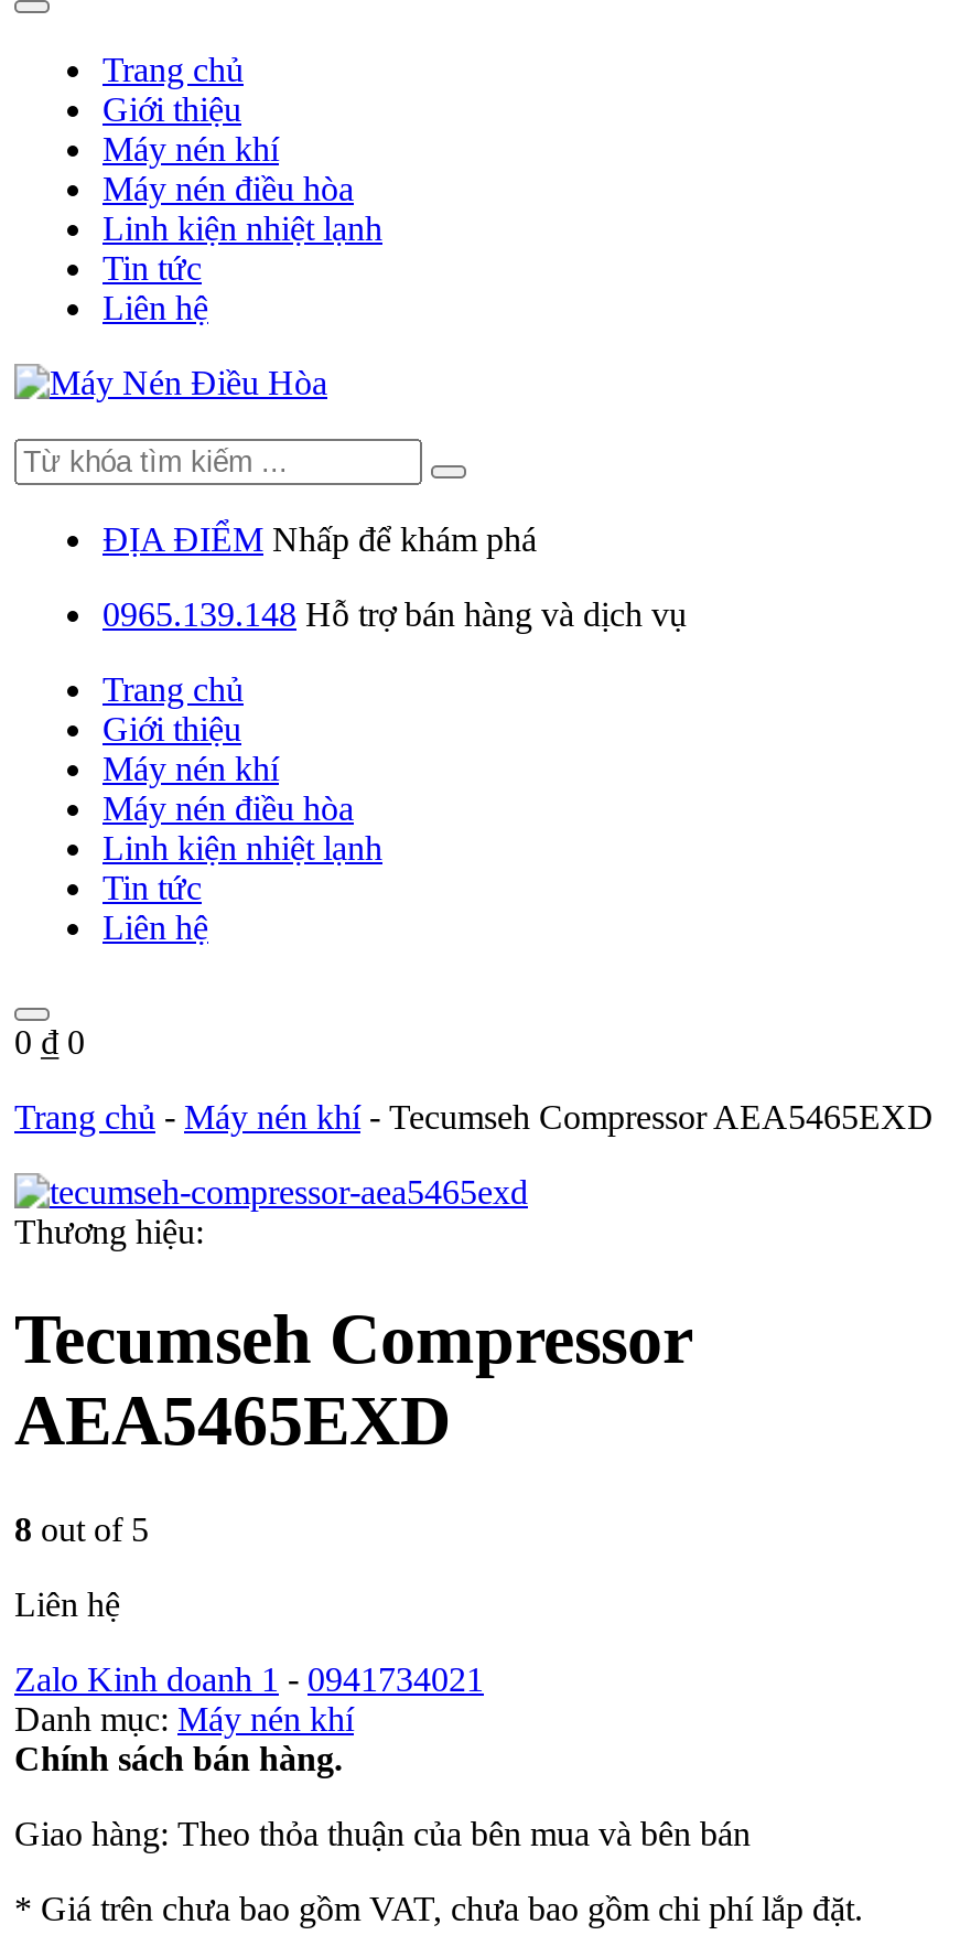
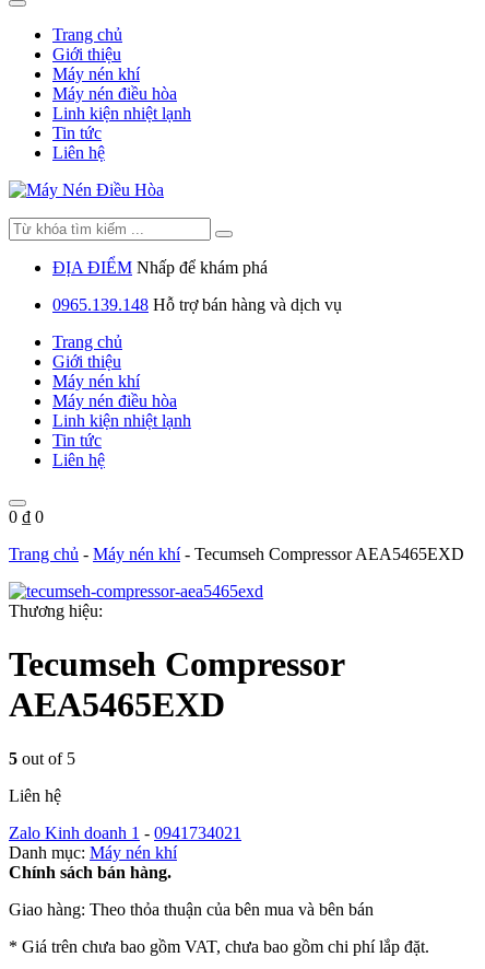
- 8 out of 5
+ 5 out of 5
